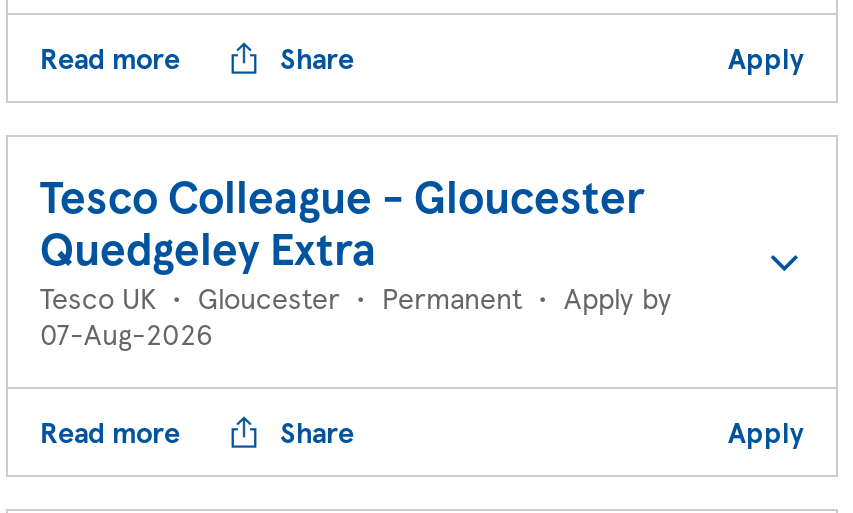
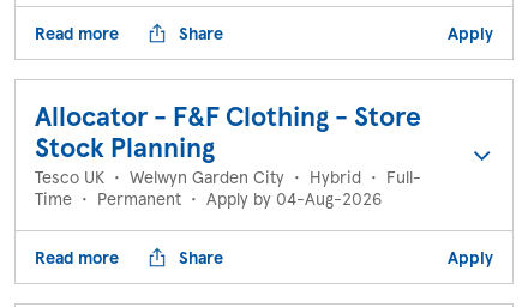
- Tesco Colleague - Gloucester
- Quedgeley Extra
- Tesco UK • Gloucester • Permanent • Apply by
- 07-Aug-2026
+ Allocator - F&F Clothing - Store
+ Stock Planning
+ Tesco UK • Welwyn Garden City • Hybrid • Full-
+ Time • Permanent • Apply by 04-Aug-2026
